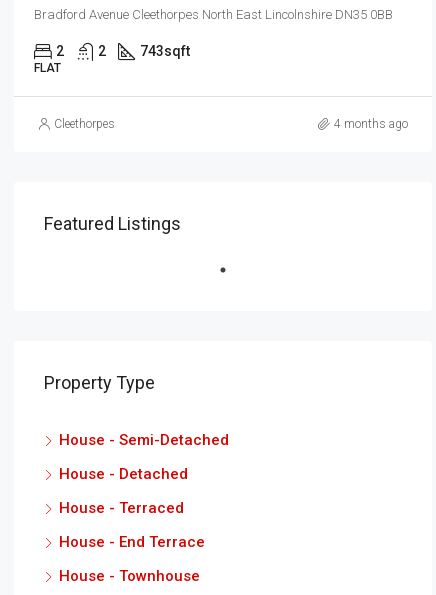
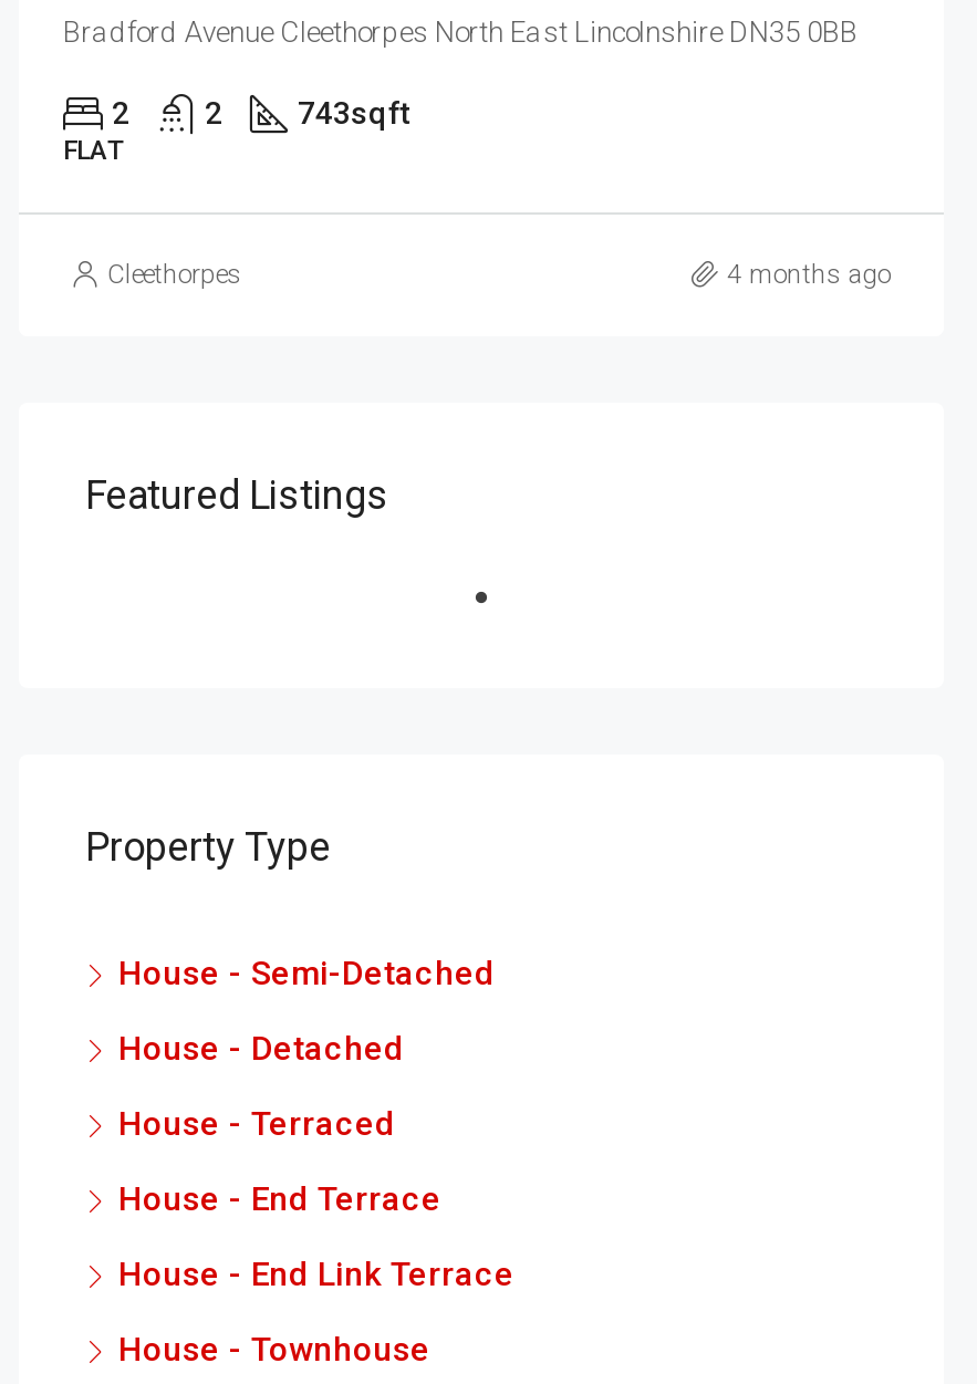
+ House - End Link Terrace
